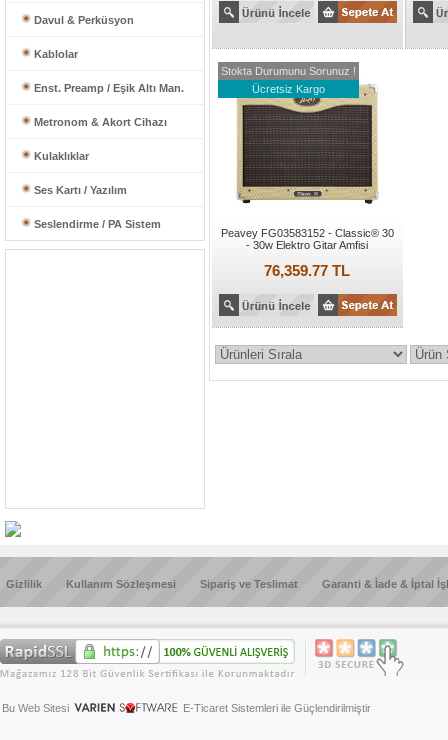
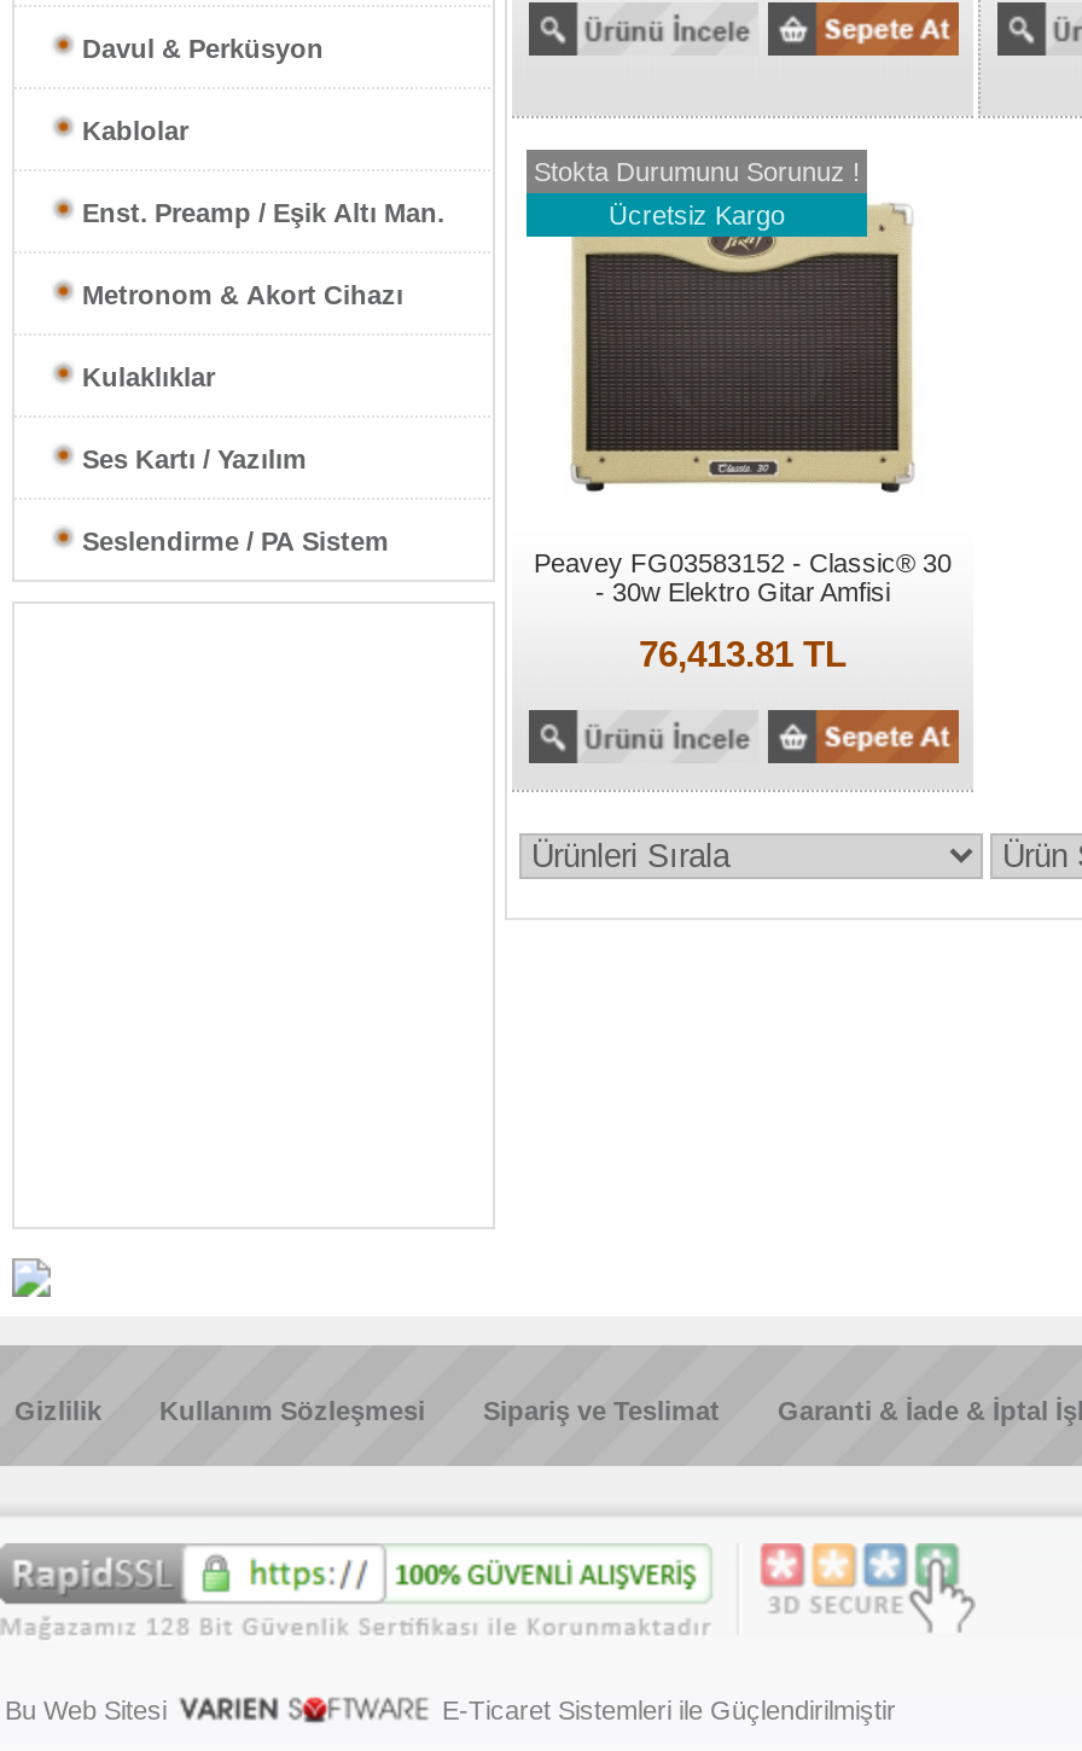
- 76,359.77 TL
+ 76,413.81 TL
